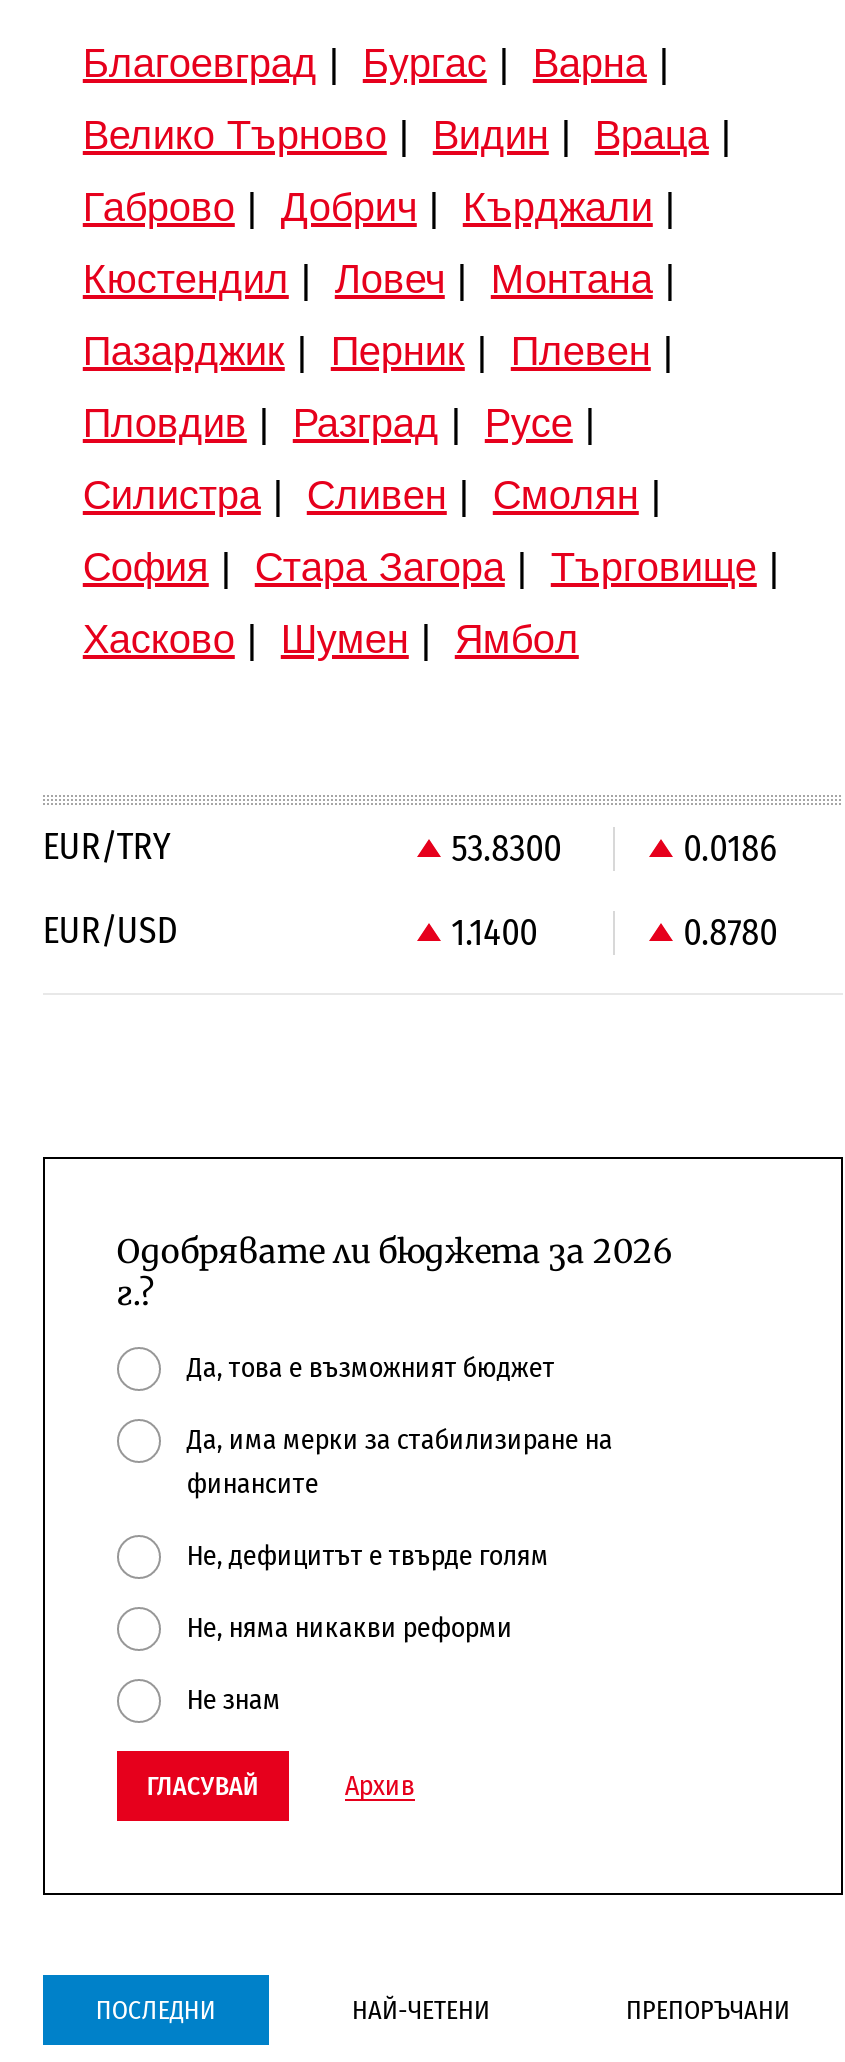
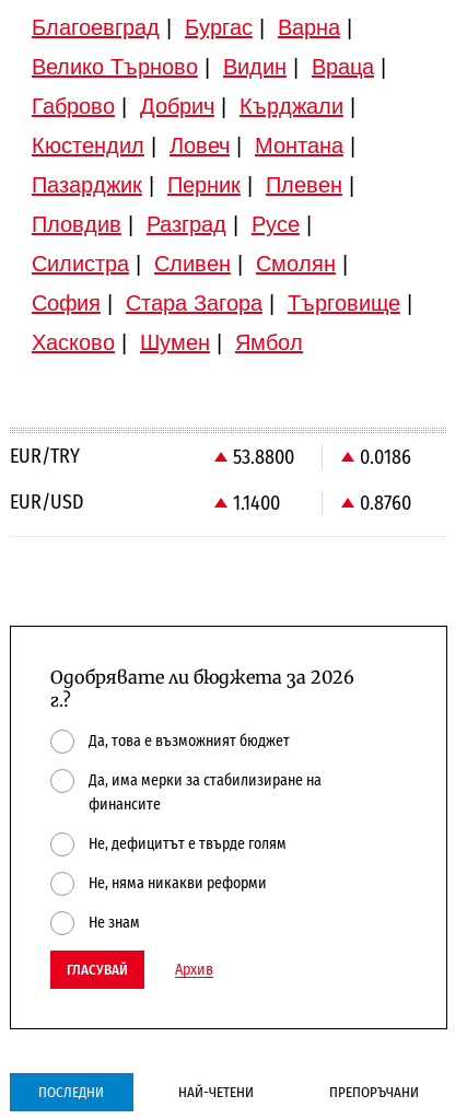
- 53.8300
+ 53.8800

- 0.8780
+ 0.8760
